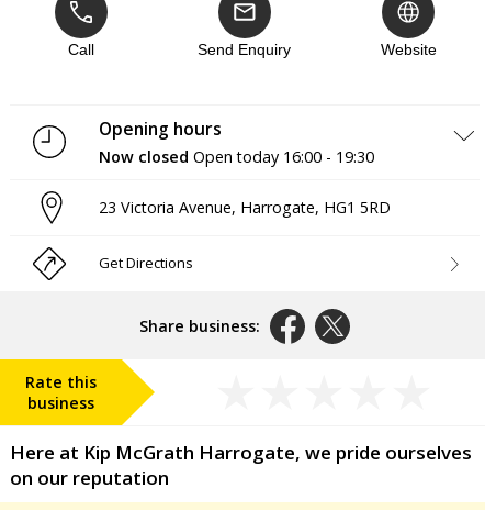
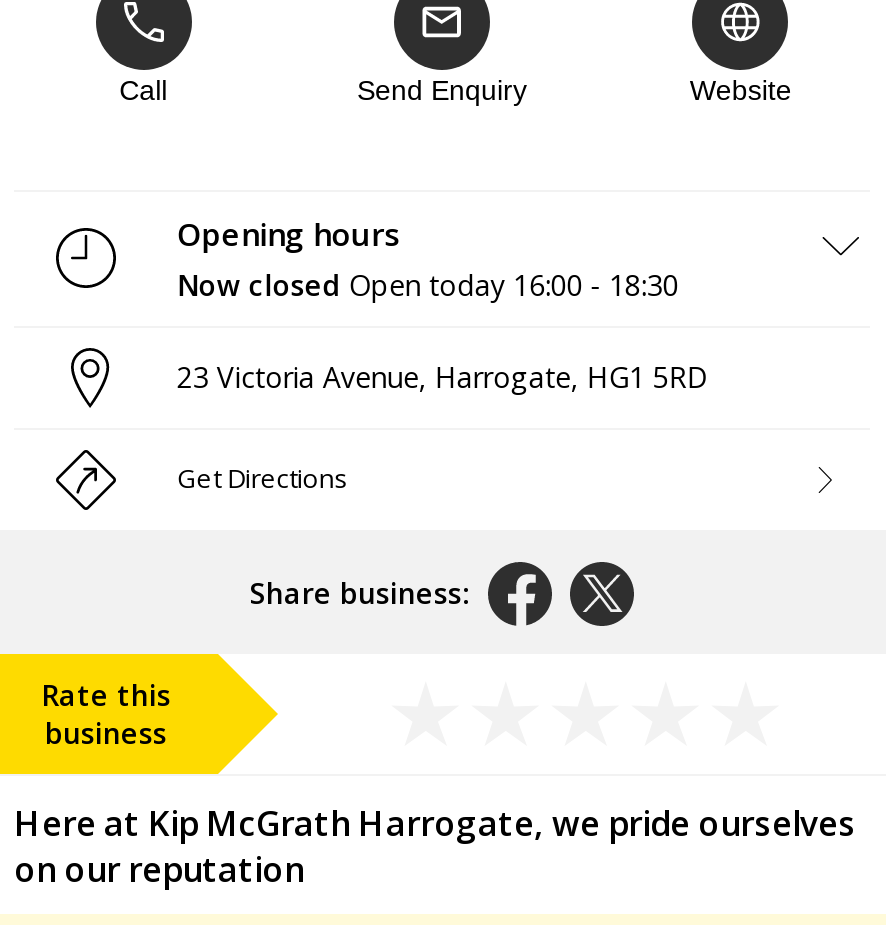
- Now closed Open today 16:00 - 19:30
+ Now closed Open today 16:00 - 18:30
